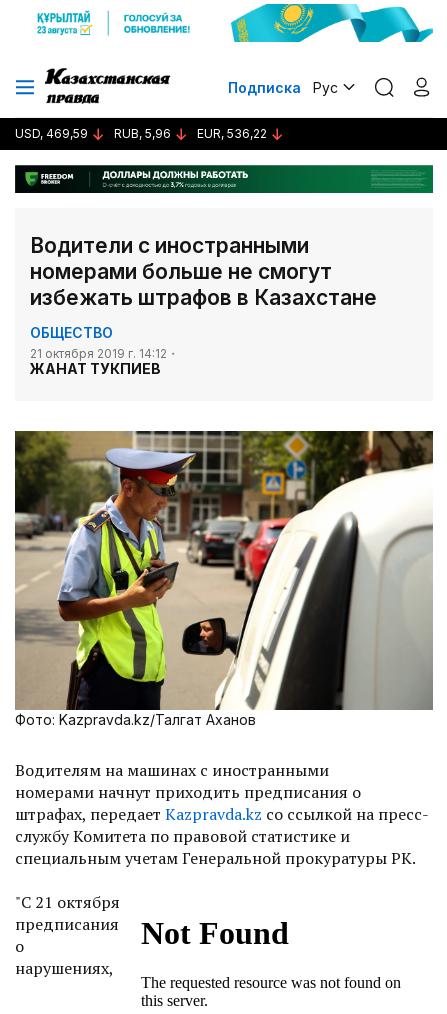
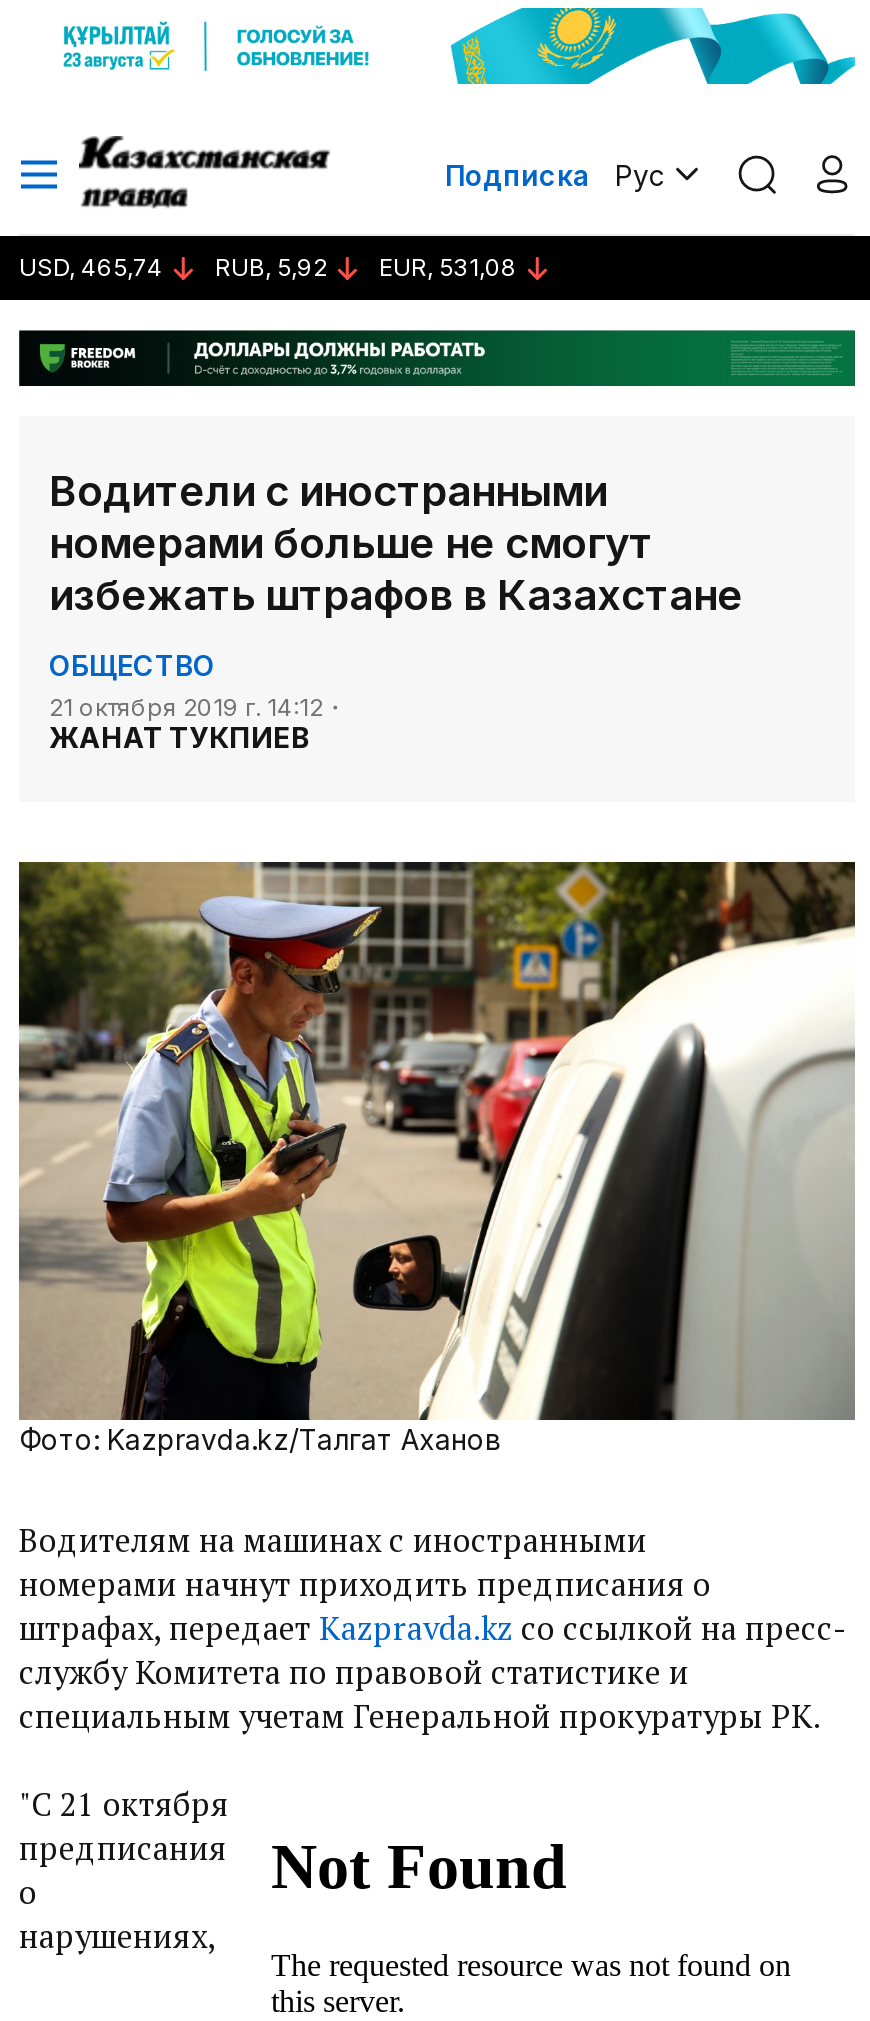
- USD, 469,59
+ USD, 465,74

- RUB, 5,96
+ RUB, 5,92

- EUR, 536,22
+ EUR, 531,08
